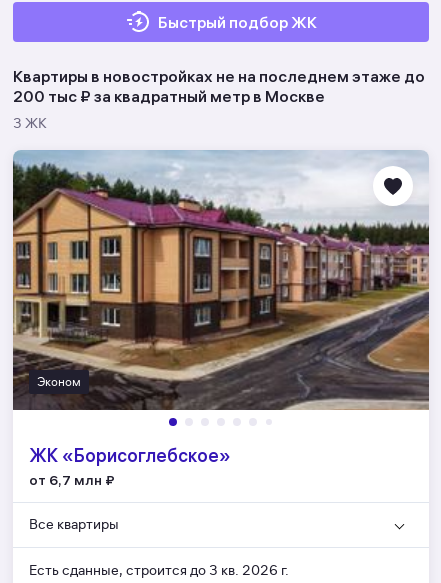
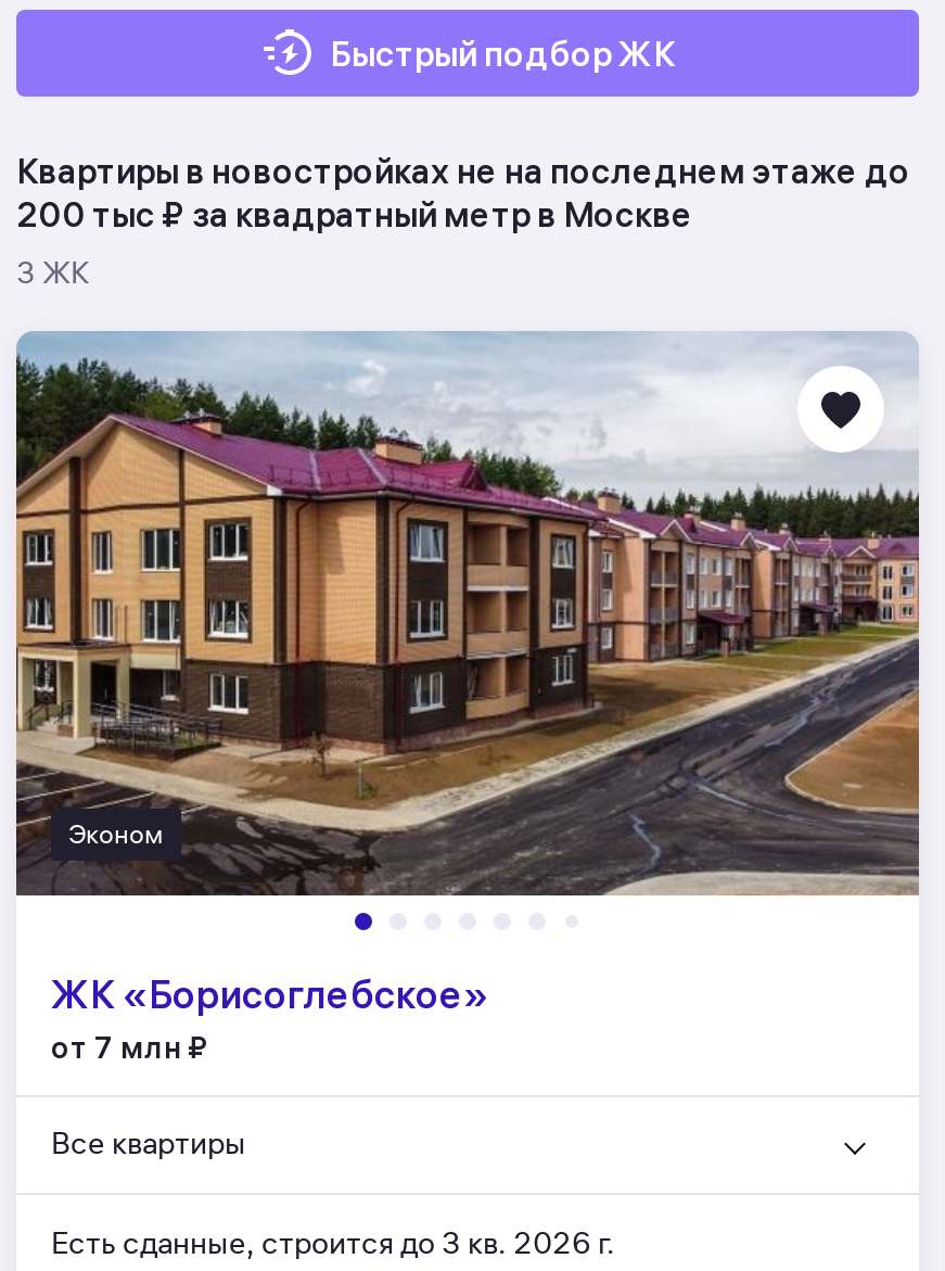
- от 6,7 млн ₽
+ от 7 млн ₽
